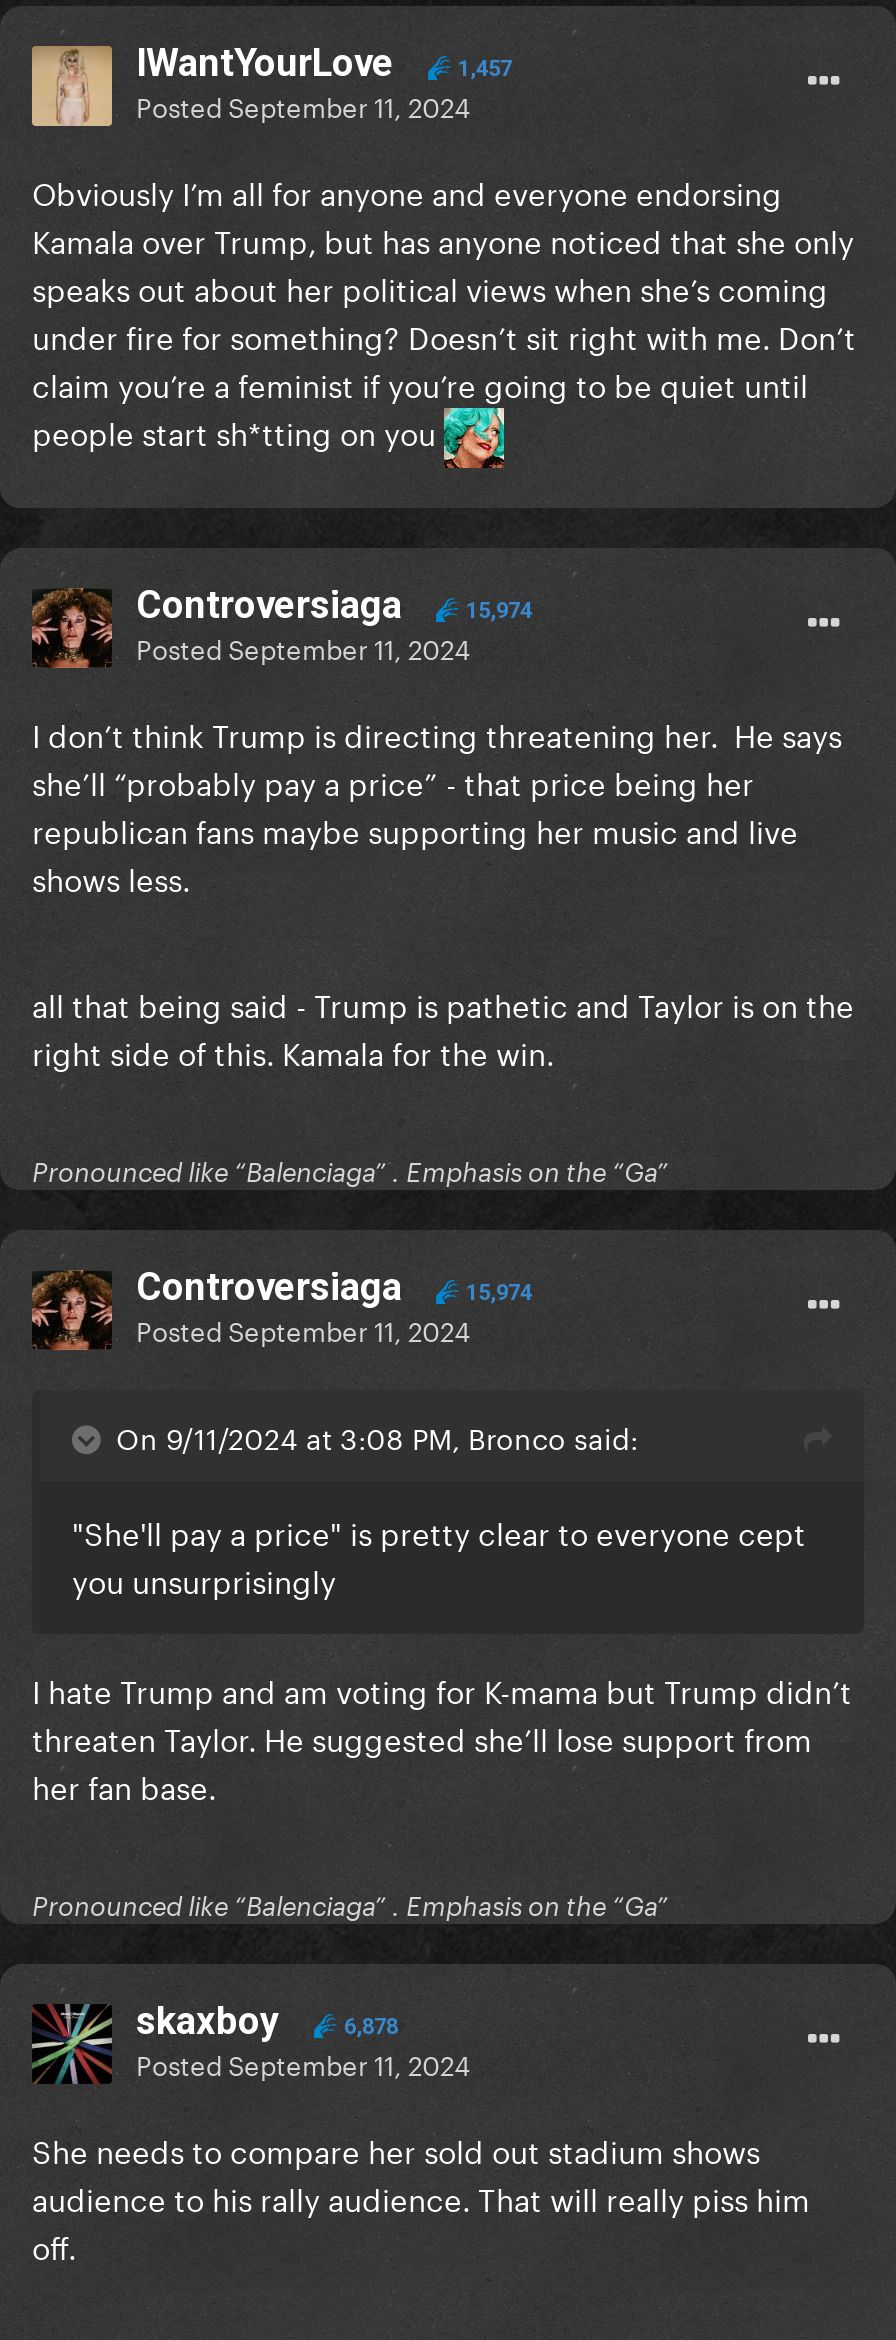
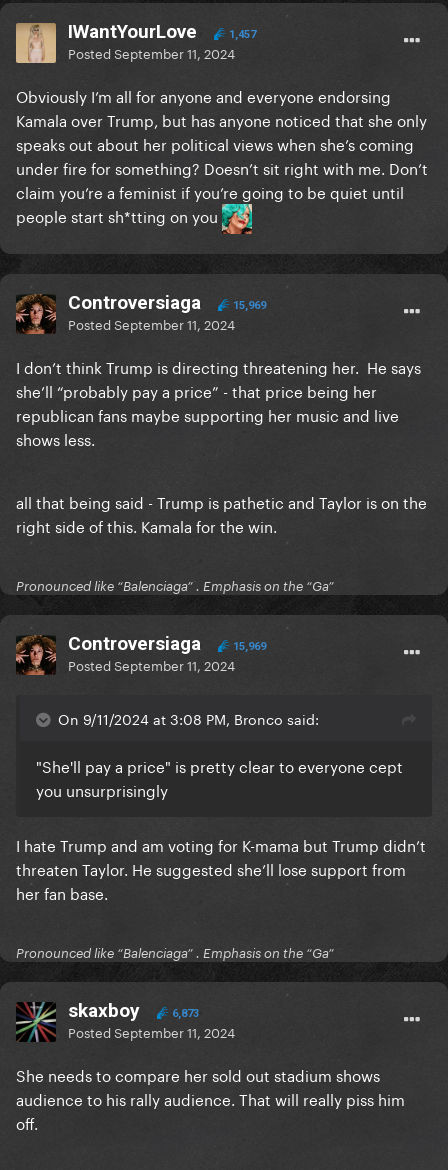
- 15,974
+ 15,969

- 15,974
+ 15,969

- 6,878
+ 6,873
